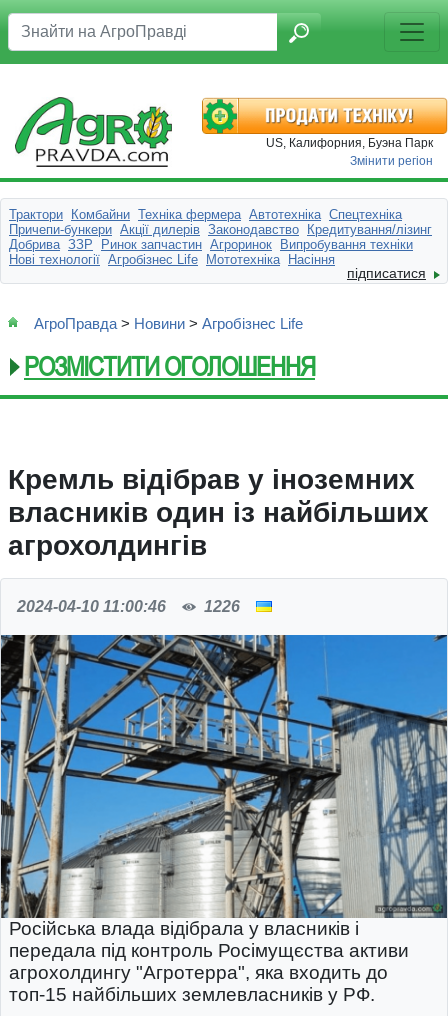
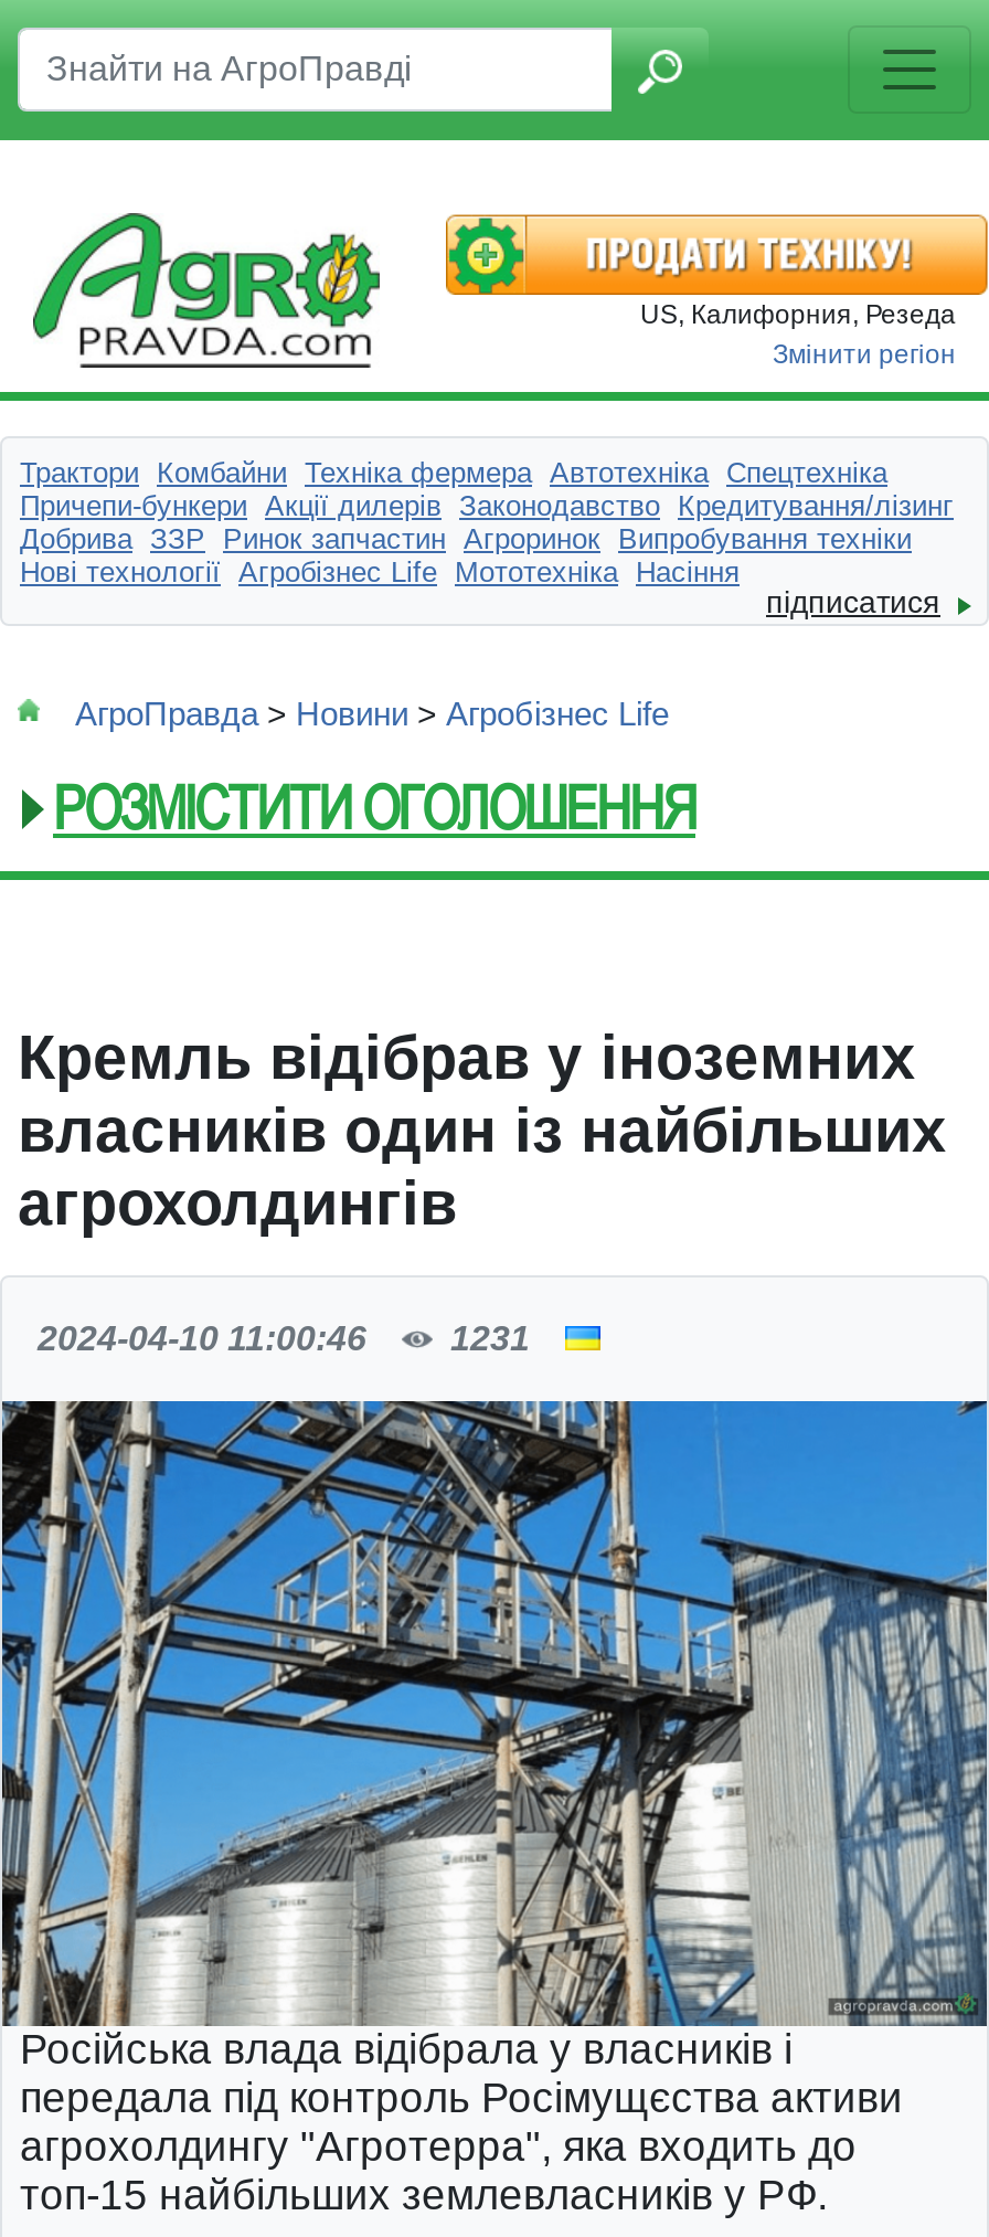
- US, Калифорния, Буэна Парк
+ US, Калифорния, Резеда

- 1226
+ 1231
